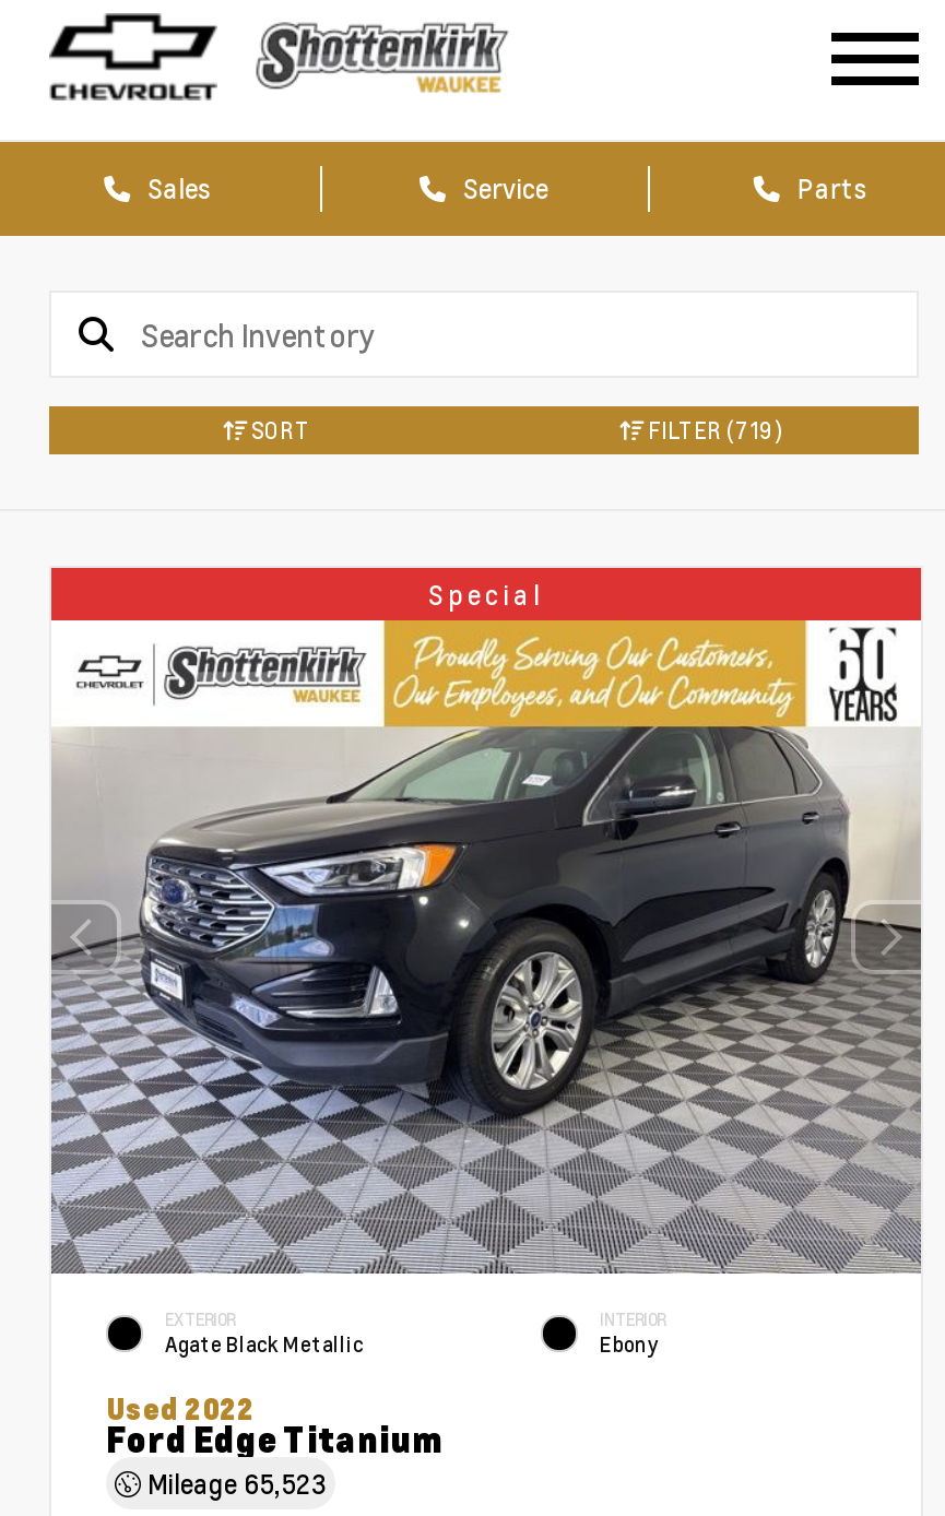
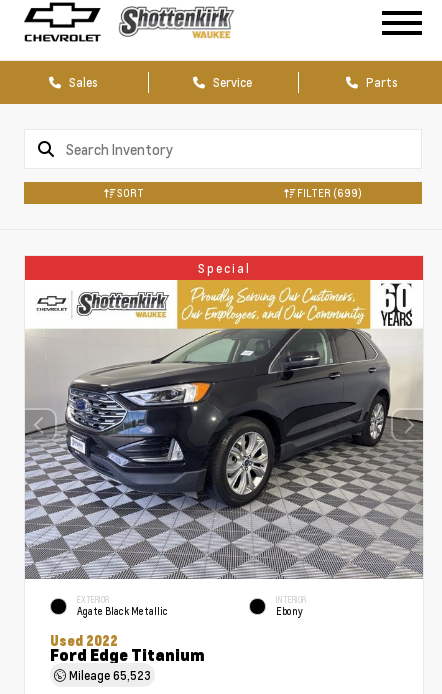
- FILTER (719)
+ FILTER (699)
